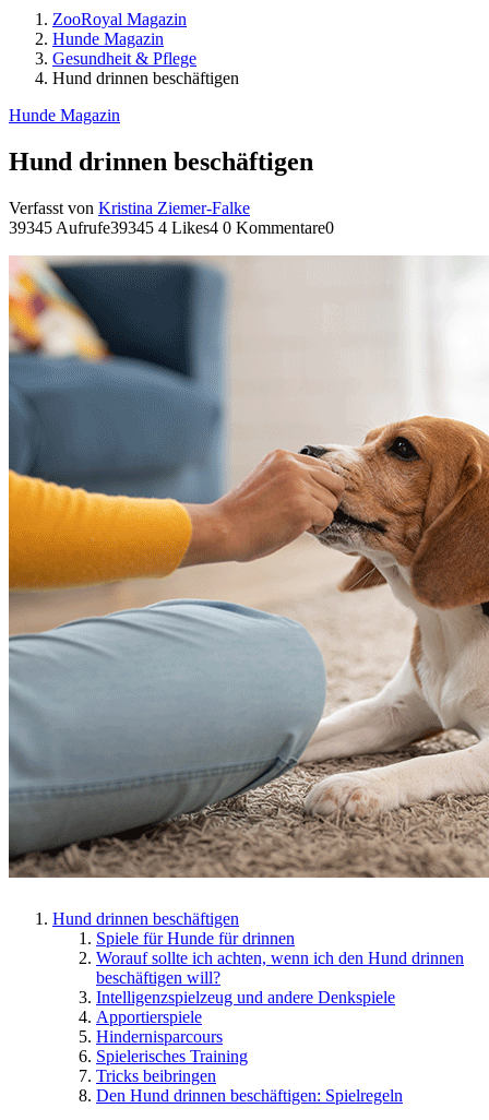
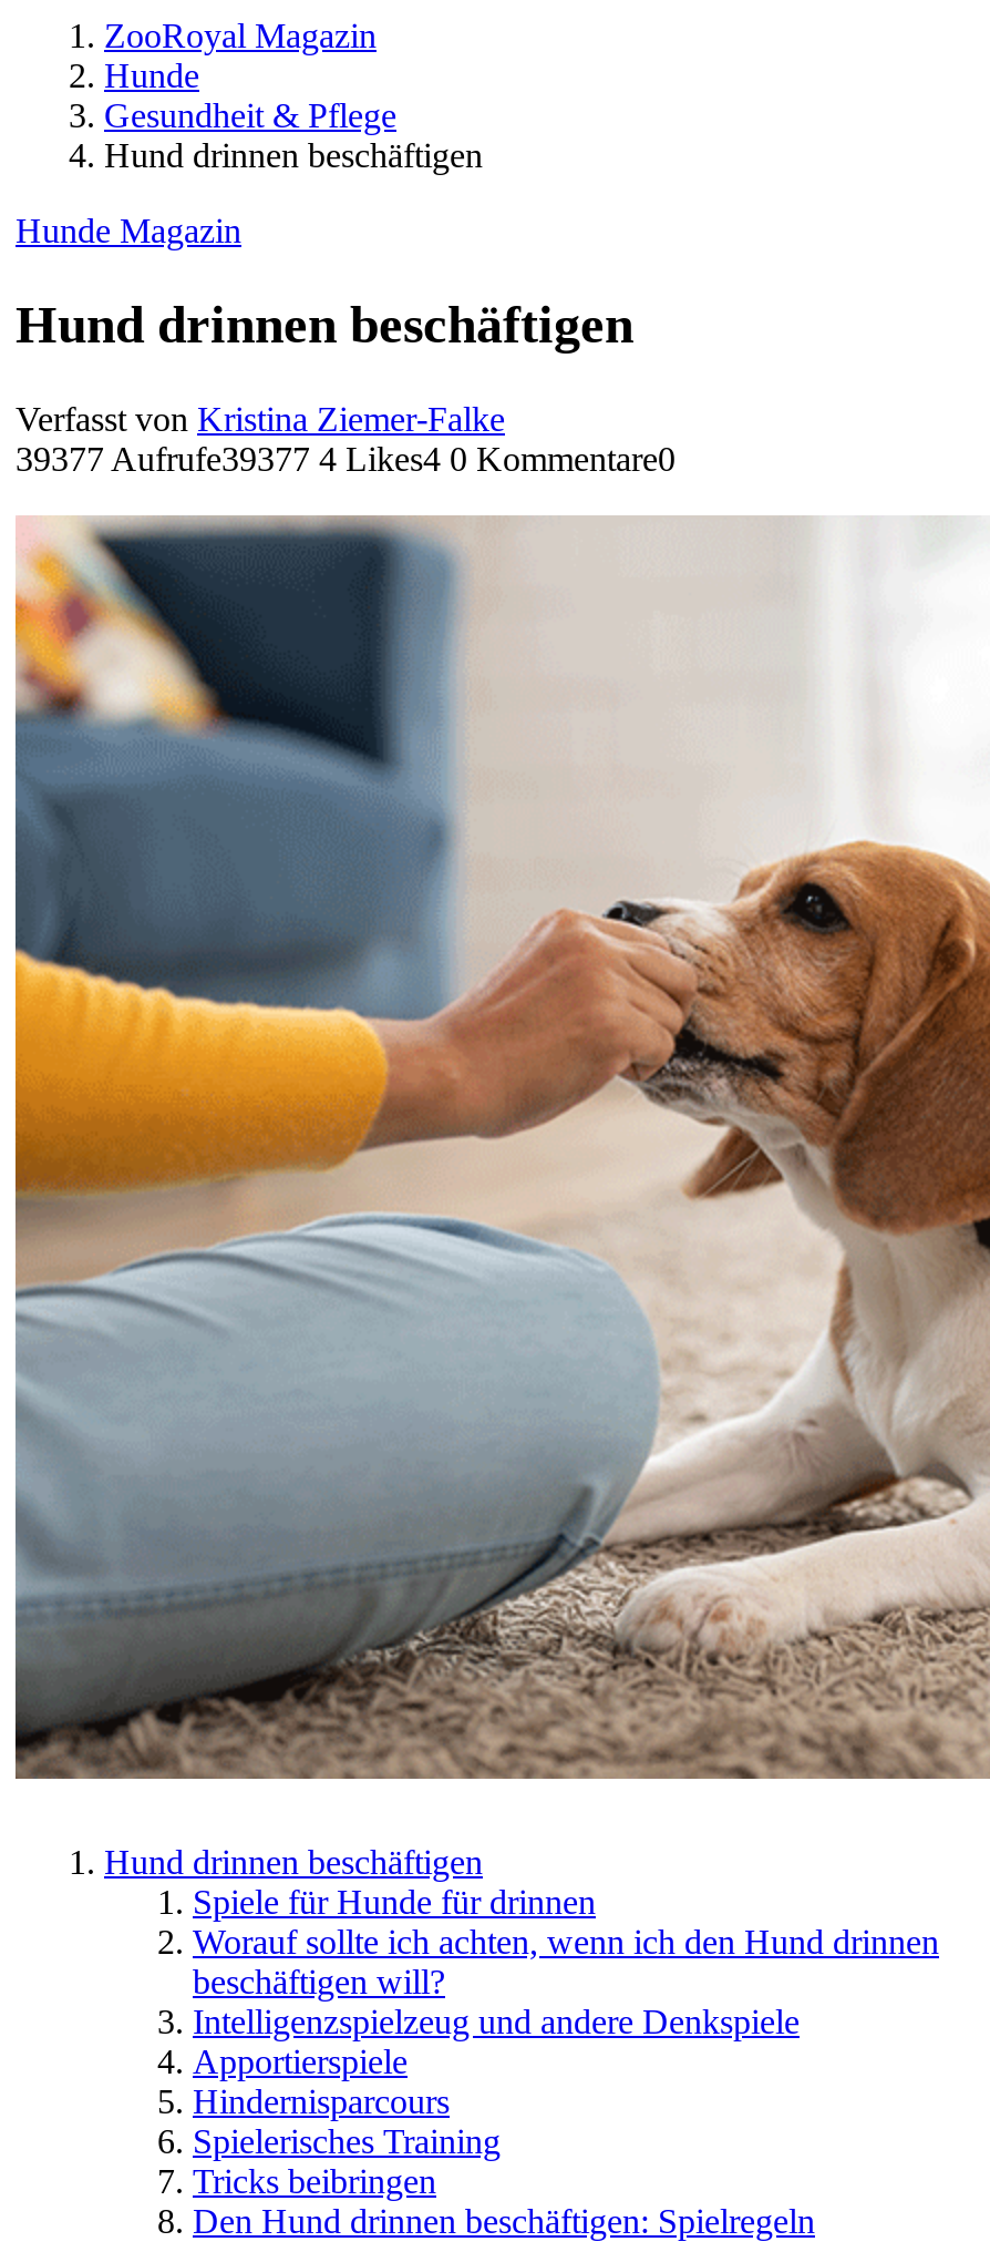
- Hunde Magazin
+ Hunde

- 39345 Aufrufe39345 4 Likes4 0 Kommentare0
+ 39377 Aufrufe39377 4 Likes4 0 Kommentare0
